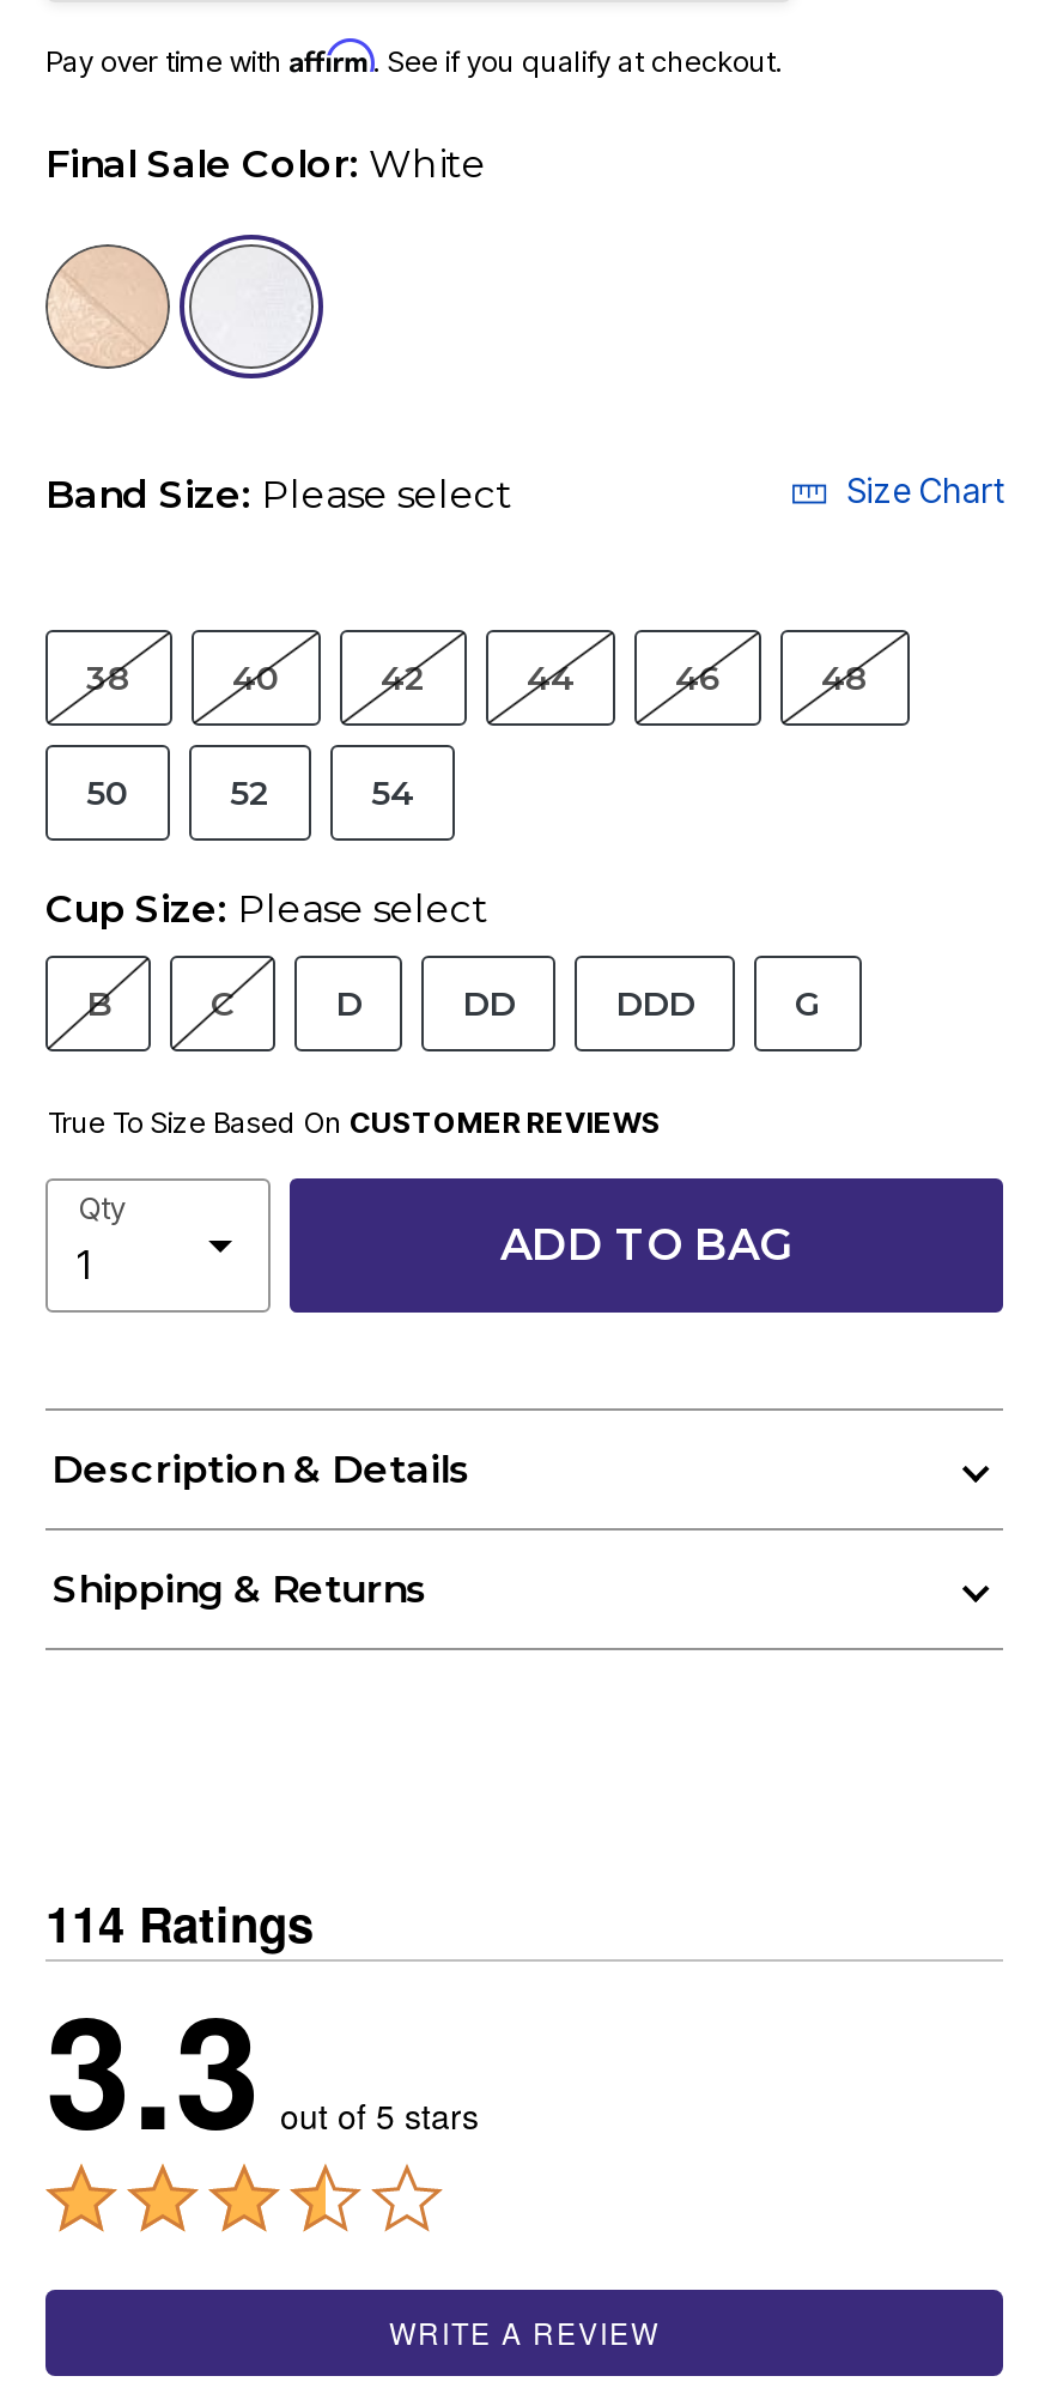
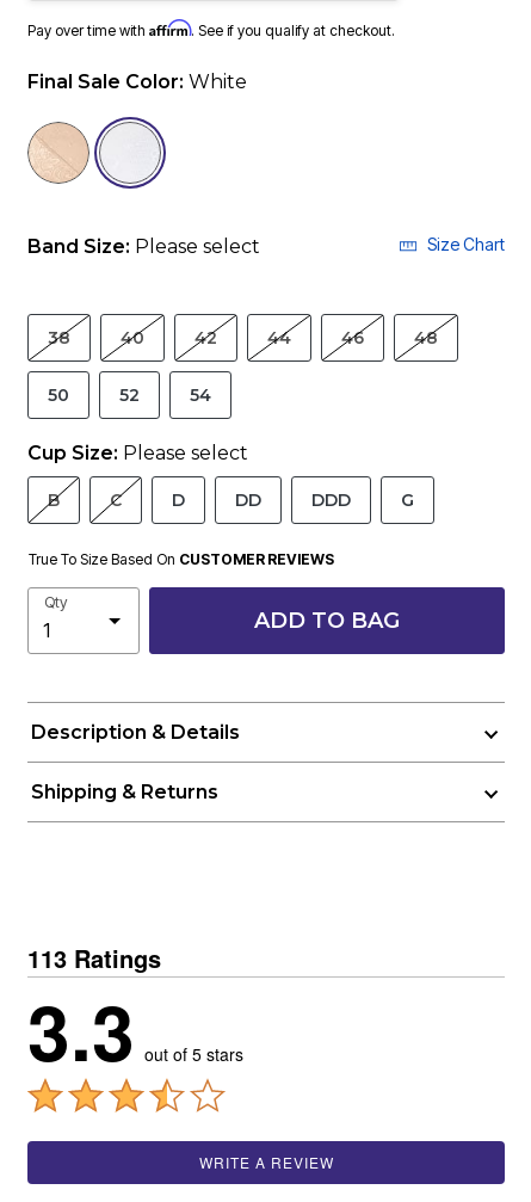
- 114 Ratings
+ 113 Ratings
